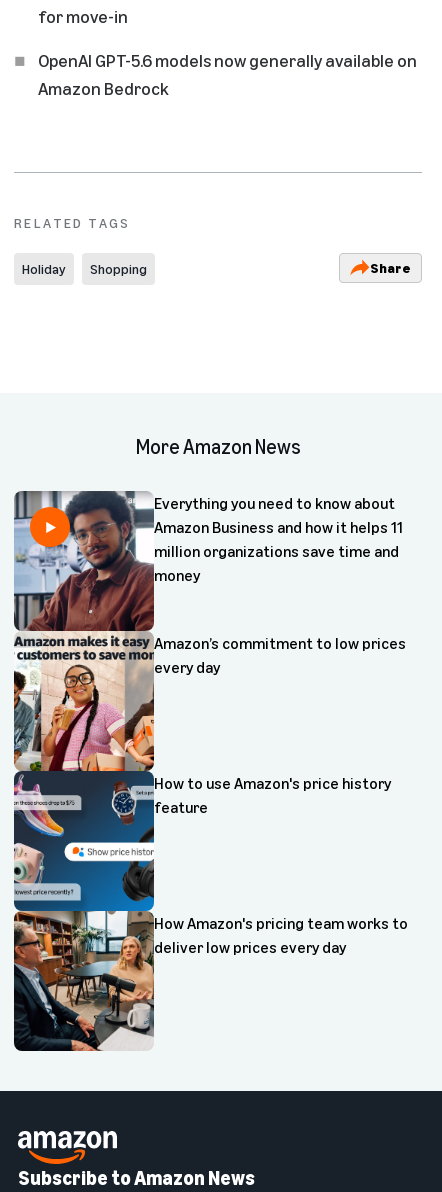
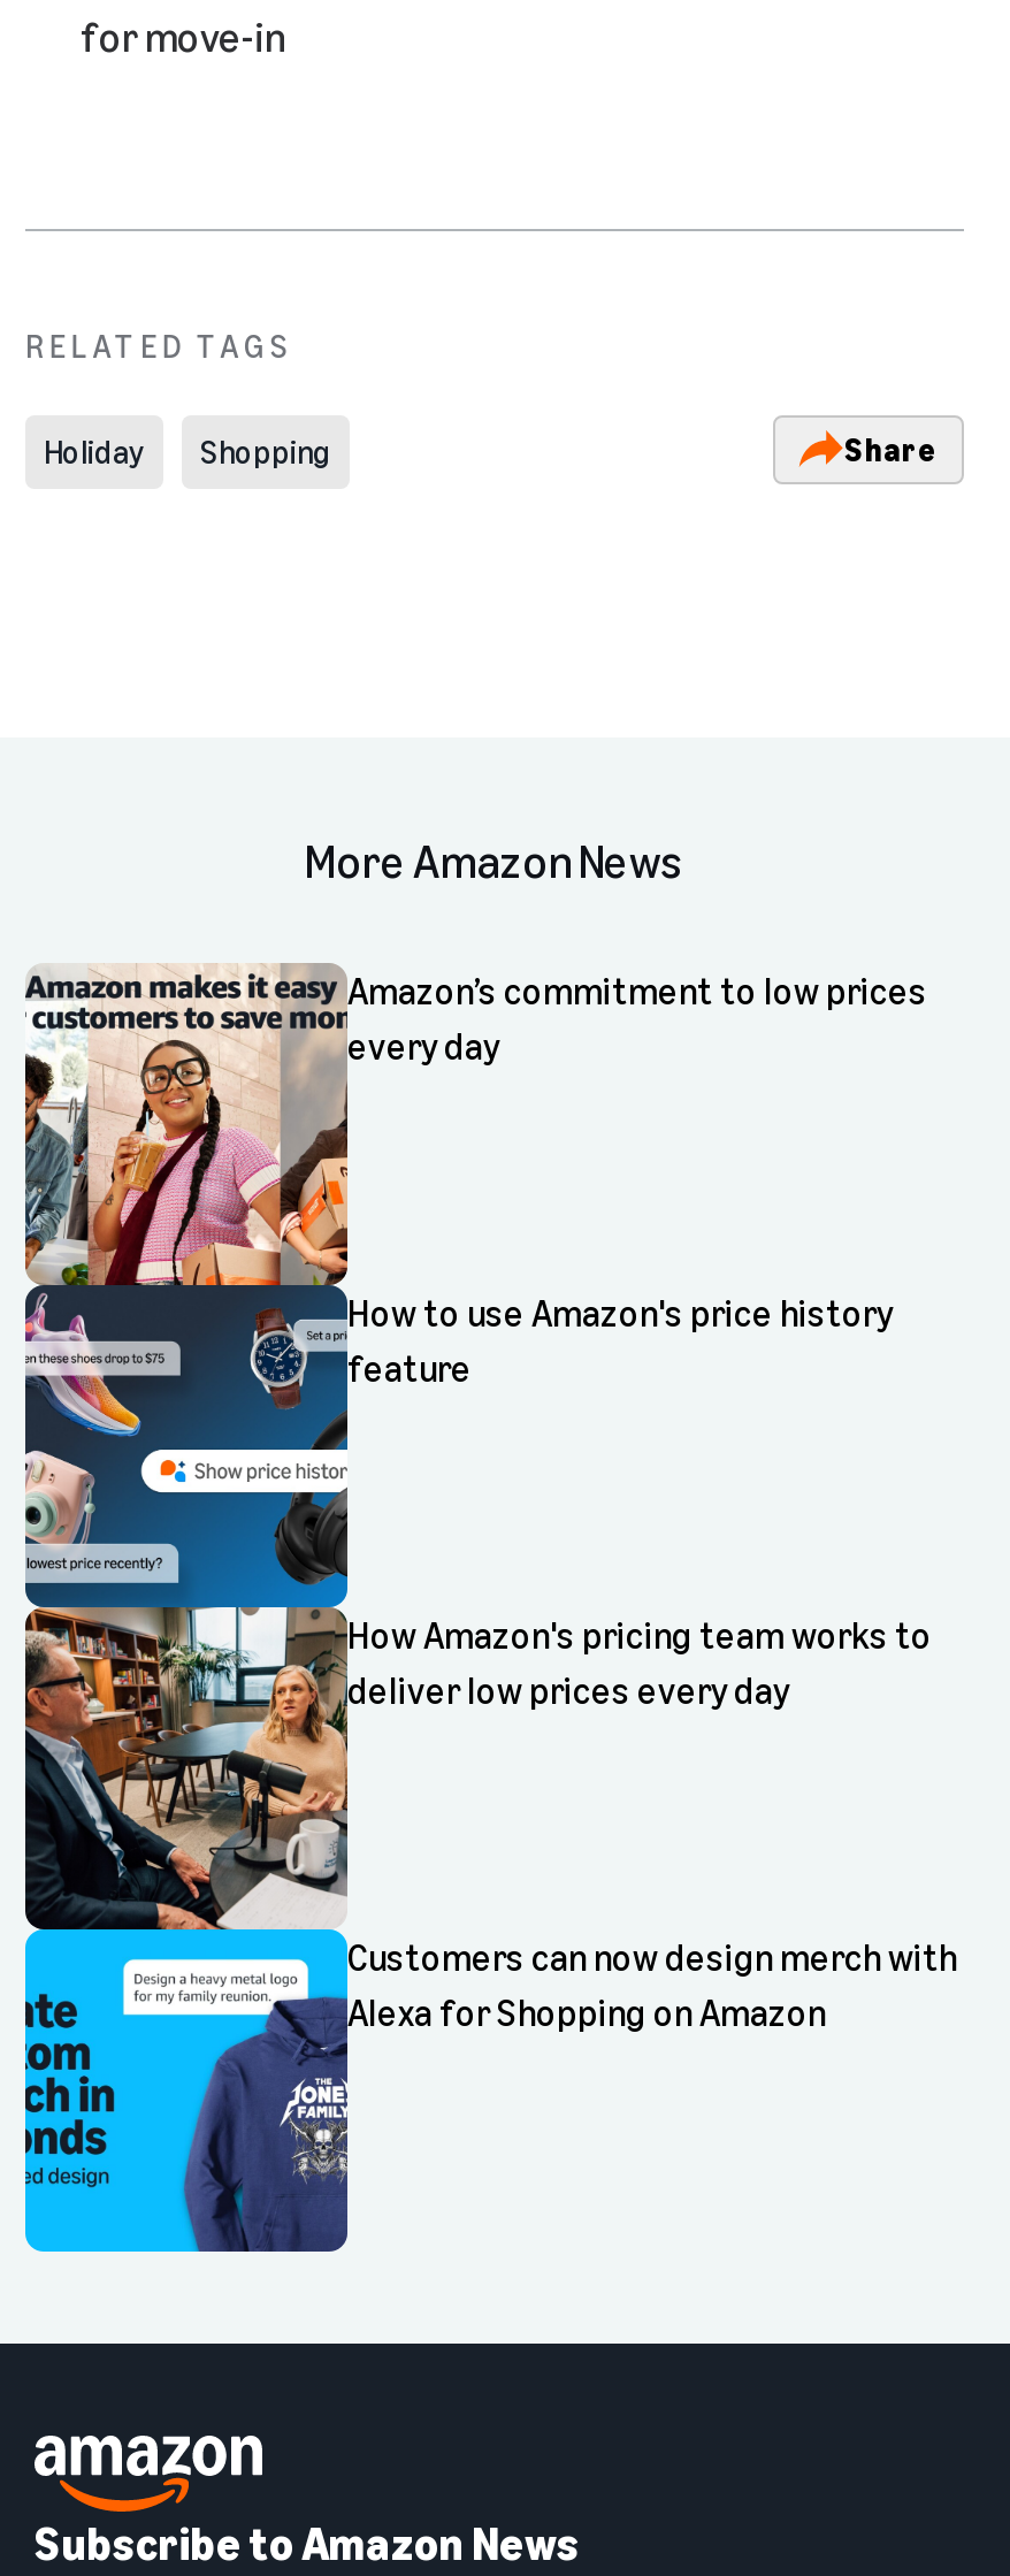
- OpenAI GPT-5.6 models now generally available on
- Amazon Bedrock

- [image]
- Everything you need to know about
- Amazon Business and how it helps 11
- million organizations save time and
- money

moved up: [image] | Amazon’s commitment to low prices | every day | How to use Amazon's price history | feature | How Amazon's pricing team works to | deliver low prices every day

+ [image]
+ Customers can now design merch with
+ Alexa for Shopping on Amazon
